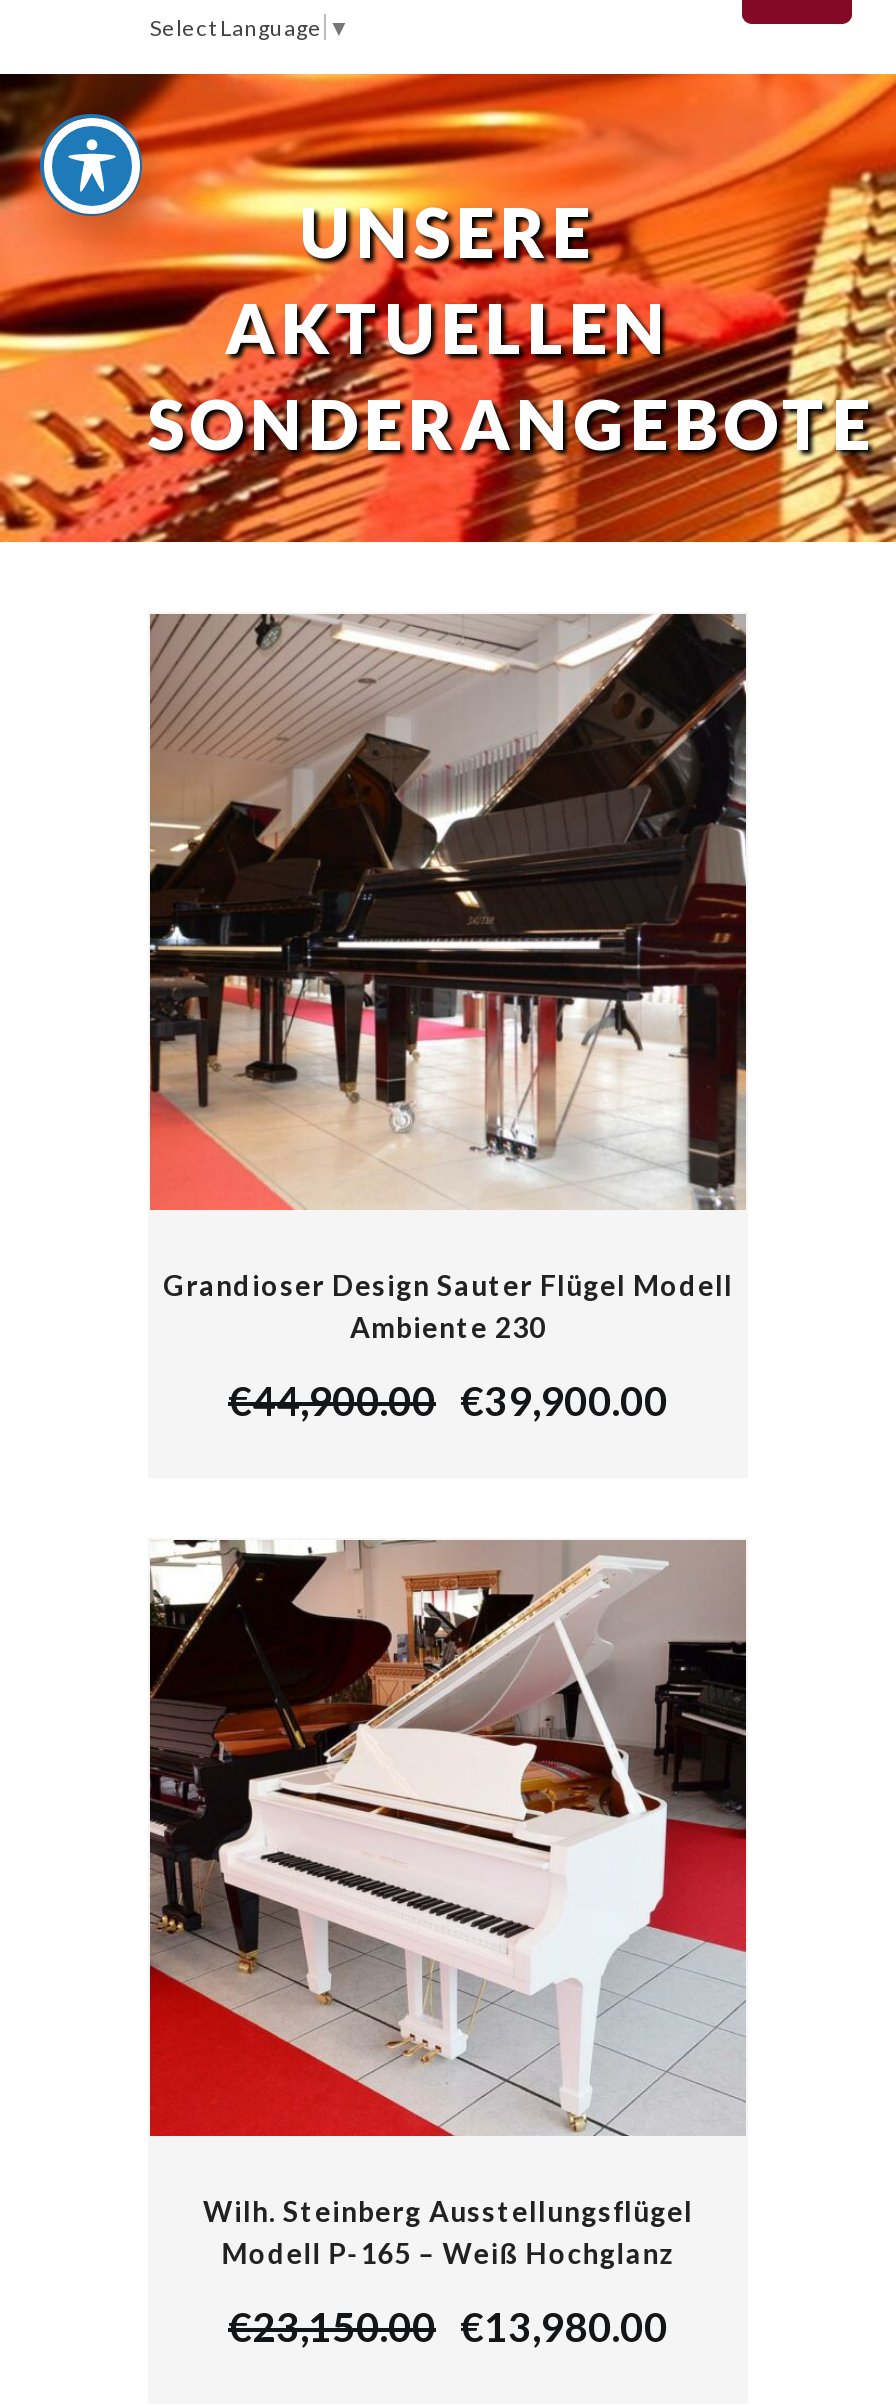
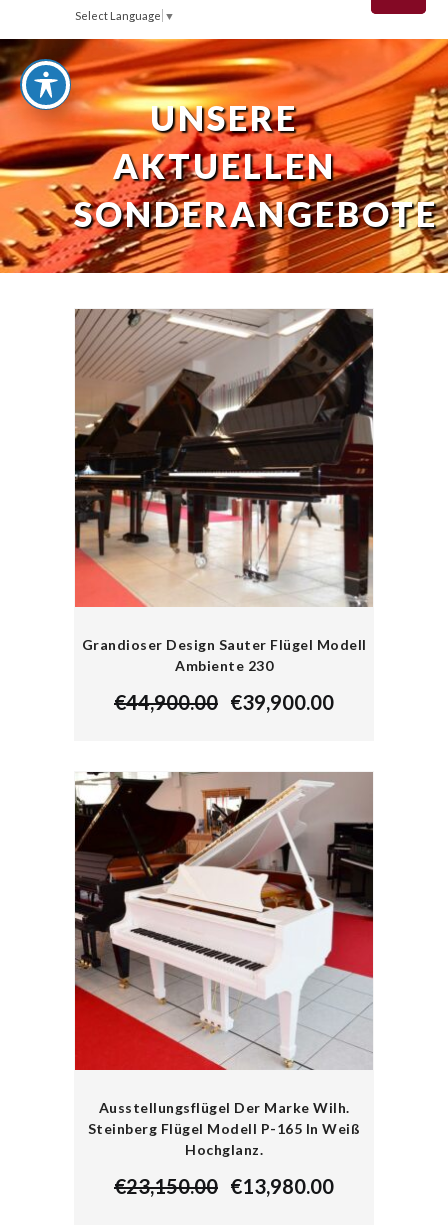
- Wilh. Steinberg Ausstellungsflügel
- Modell P-165 – Weiß Hochglanz
+ Ausstellungsflügel Der Marke Wilh.
+ Steinberg Flügel Modell P-165 In Weiß
+ Hochglanz.
